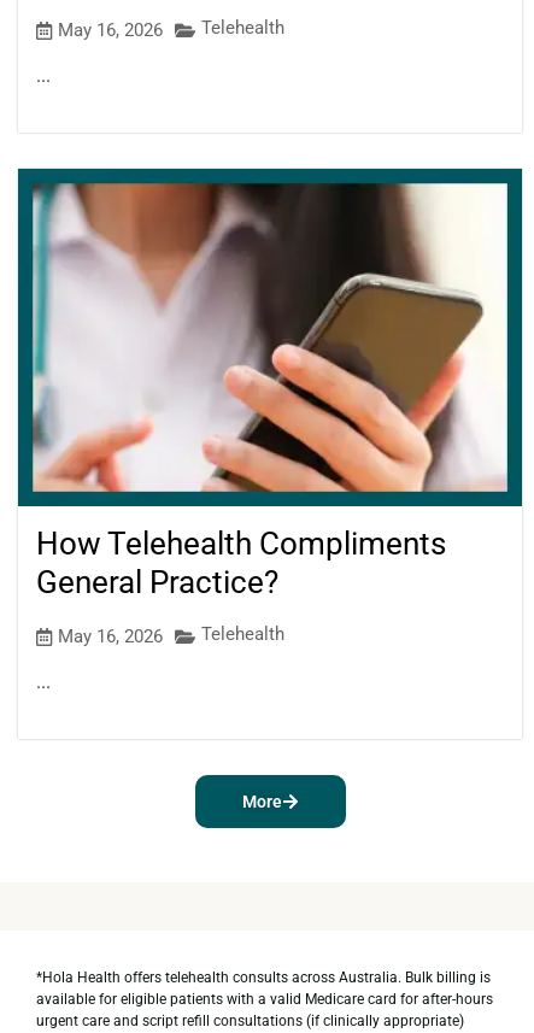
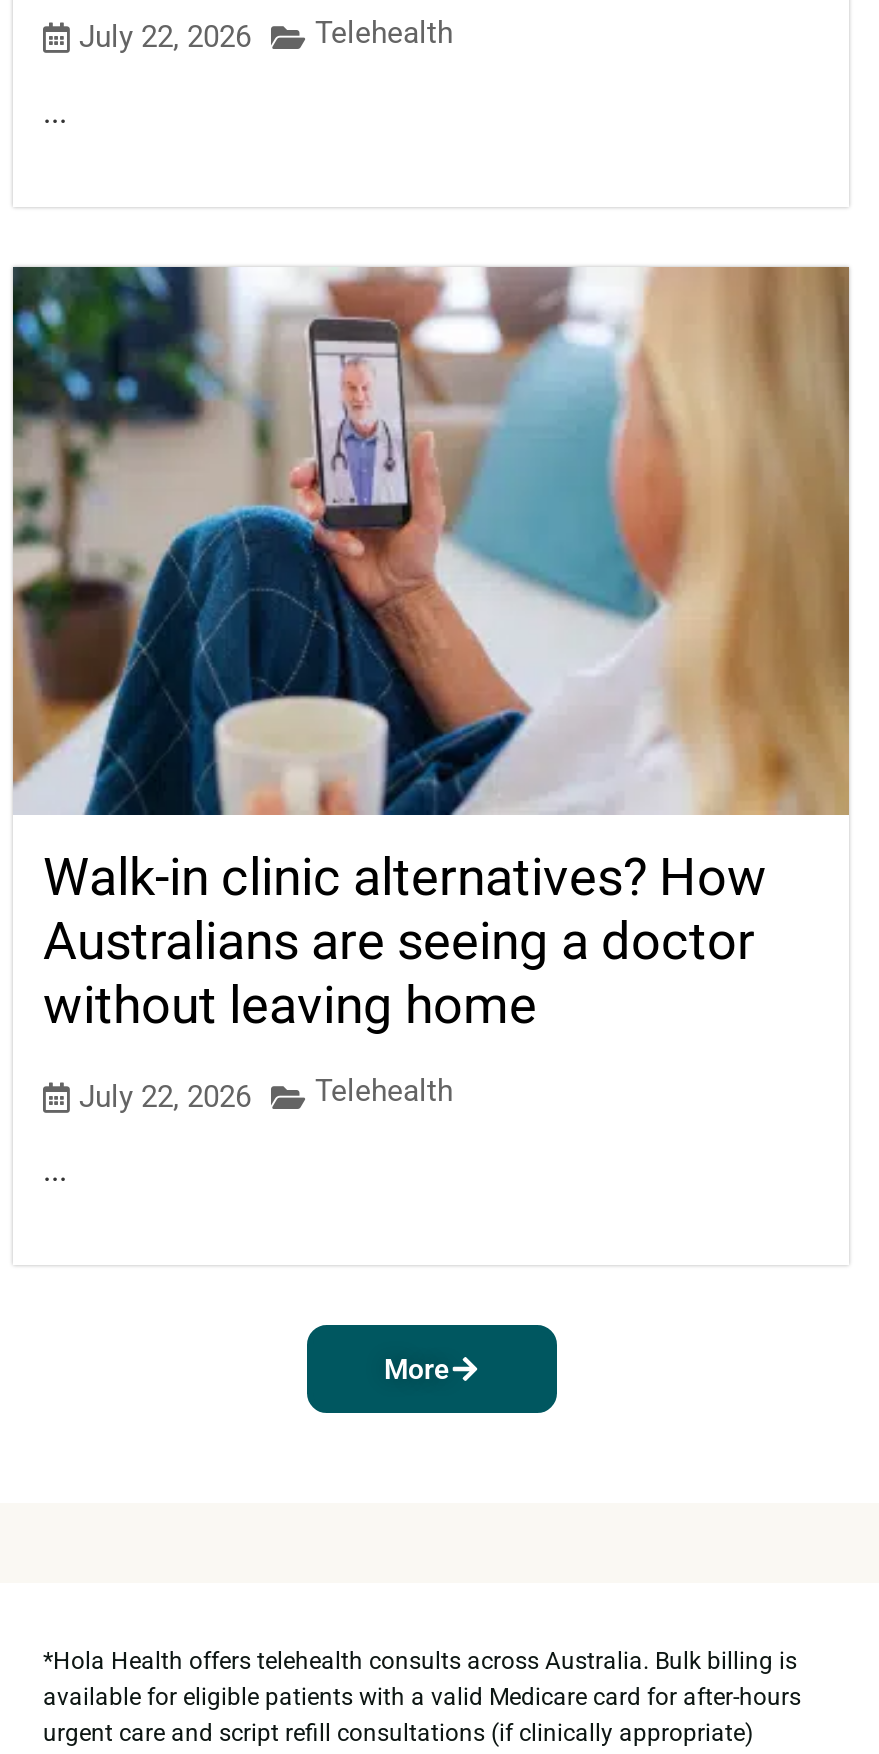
- May 16, 2026 Telehealth
+ July 22, 2026 Telehealth

- [image]
- How Telehealth Compliments
- General Practice?
+ [image]
+ Walk-in clinic alternatives? How
+ Australians are seeing a doctor
+ without leaving home

- May 16, 2026 Telehealth
+ July 22, 2026 Telehealth
